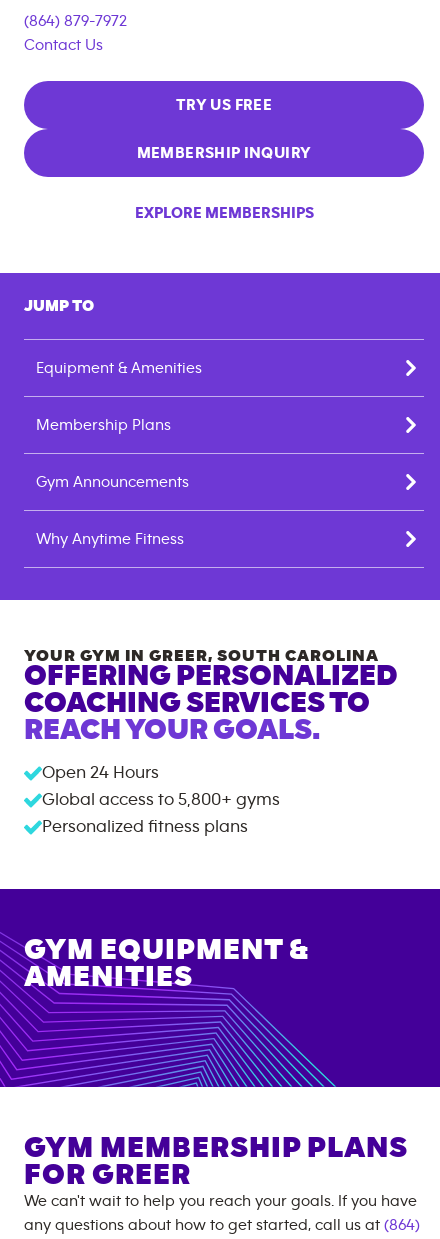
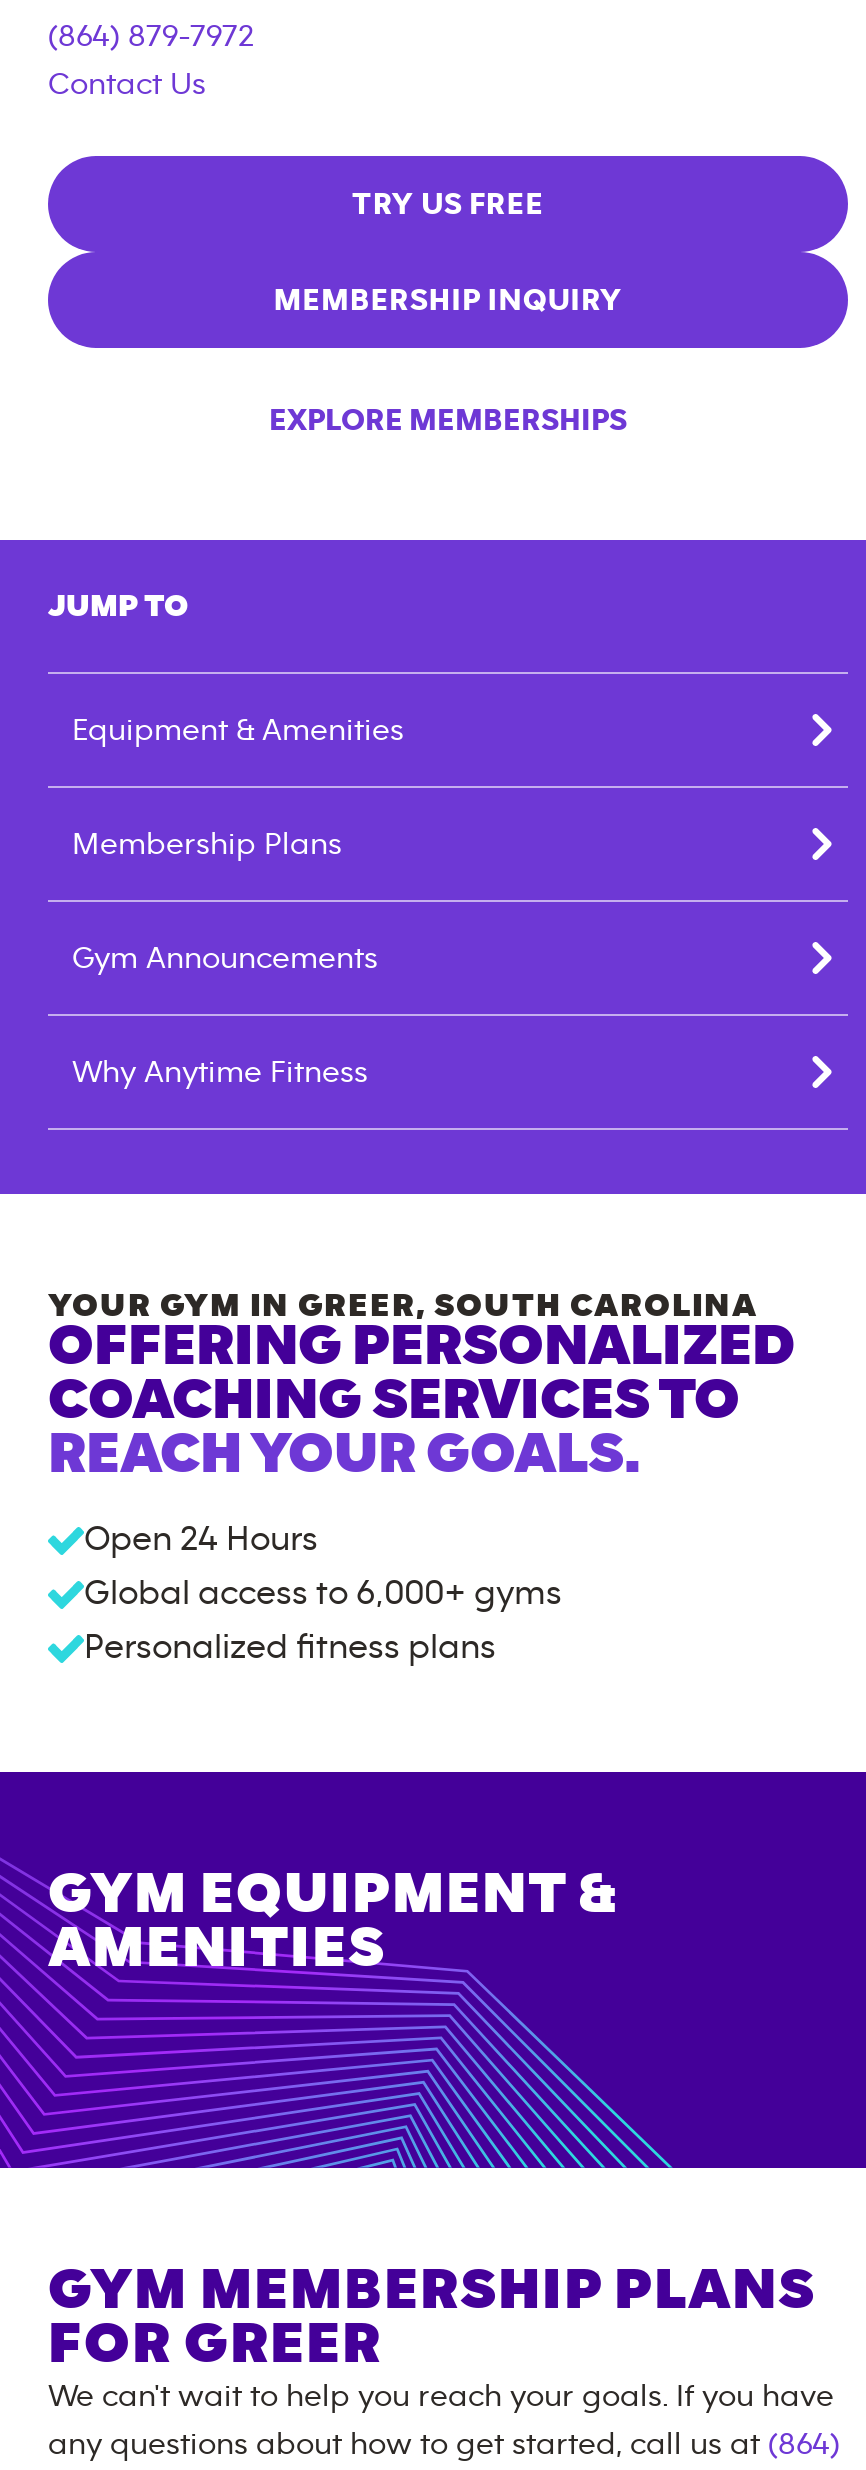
- Global access to 5,800+ gyms
+ Global access to 6,000+ gyms
